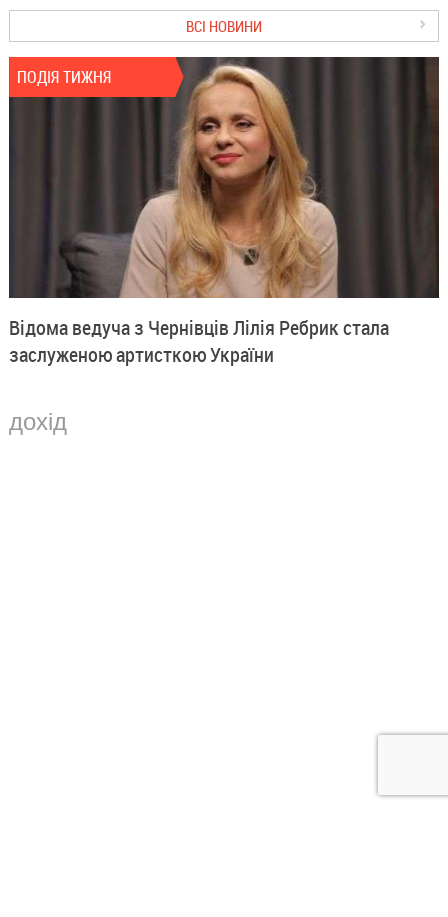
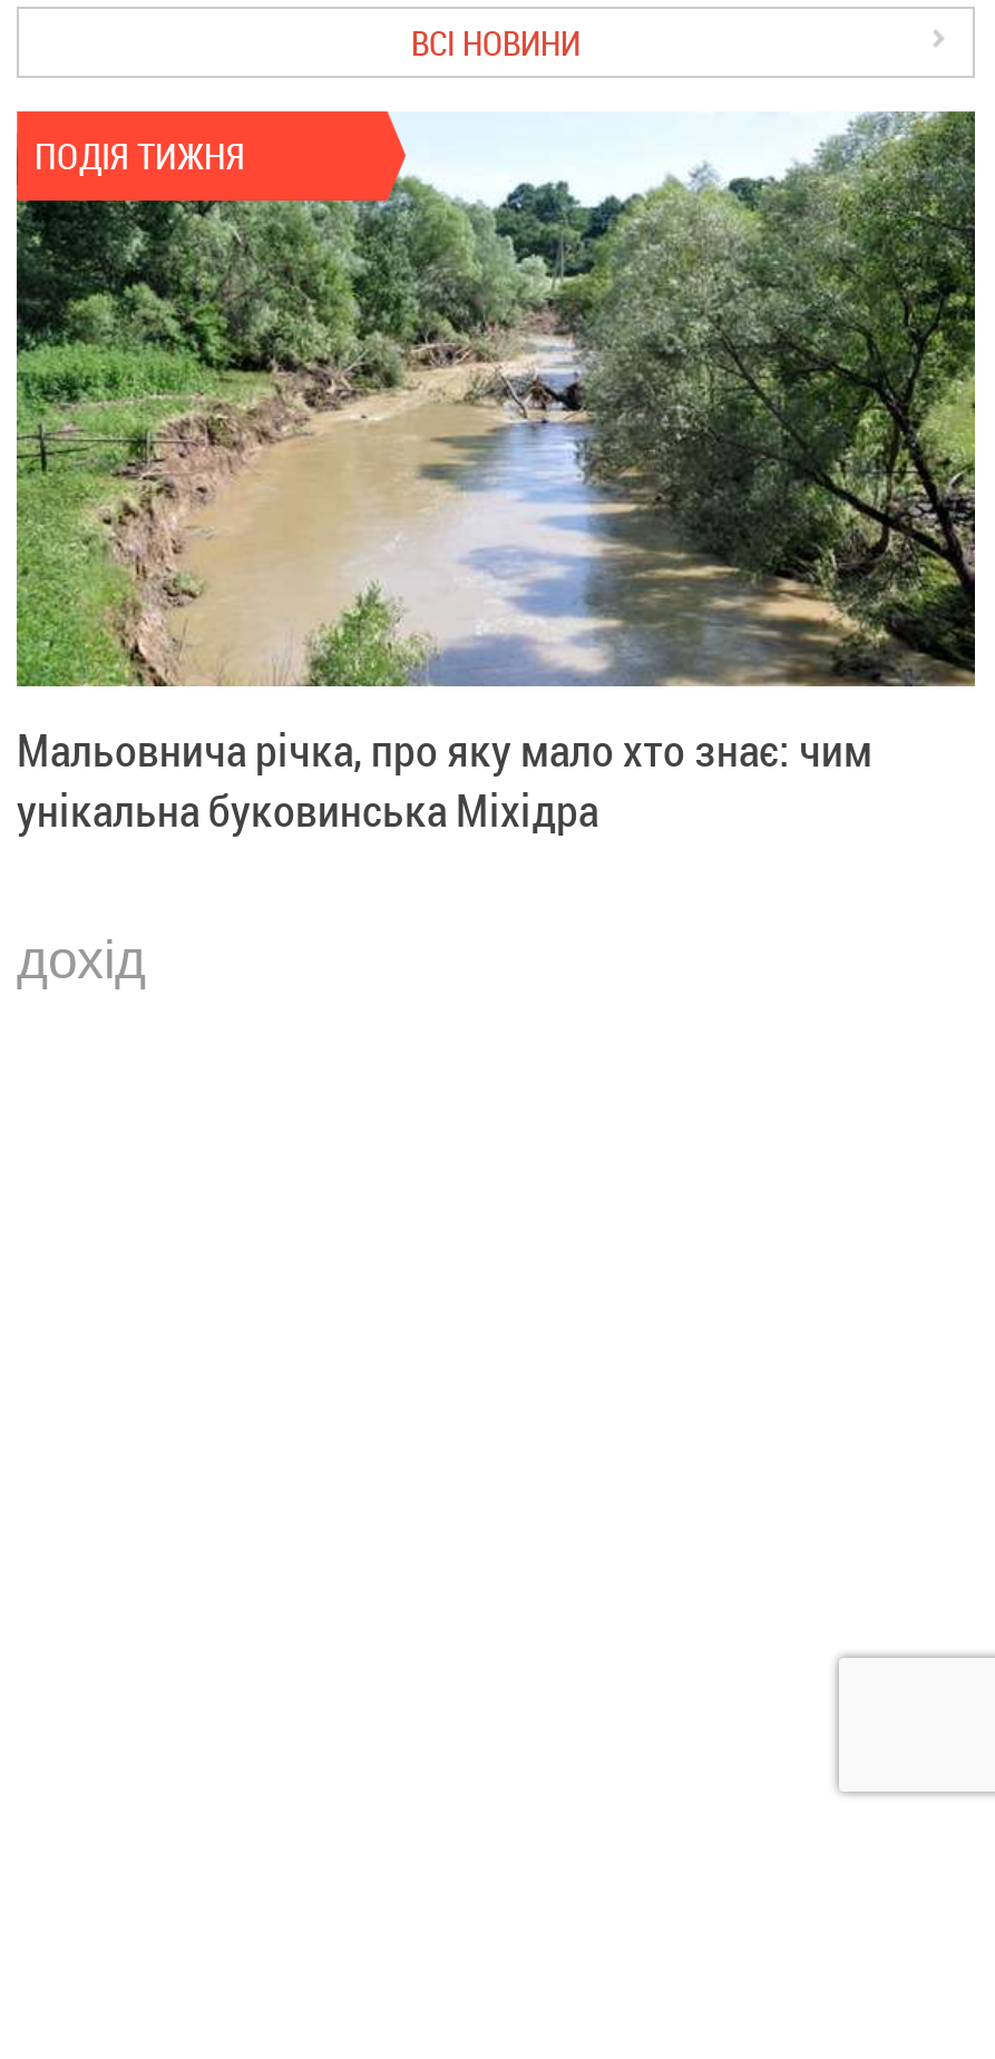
- [image]
- Відома ведуча з Чернівців Лілія Ребрик стала
- заслуженою артисткою України
+ [image]
+ Мальовнича річка, про яку мало хто знає: чим
+ унікальна буковинська Міхідра
